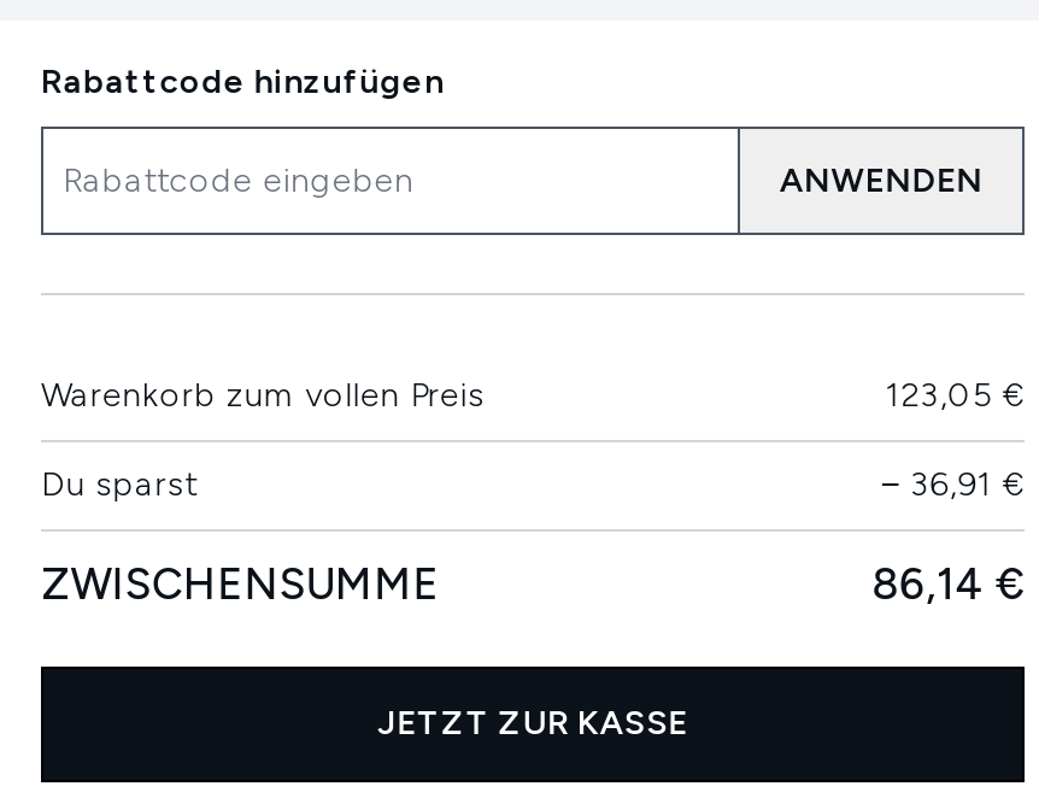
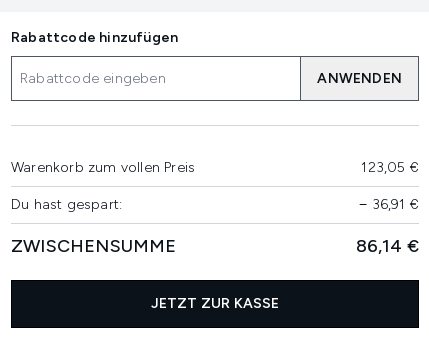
- Du sparst
+ Du hast gespart:
